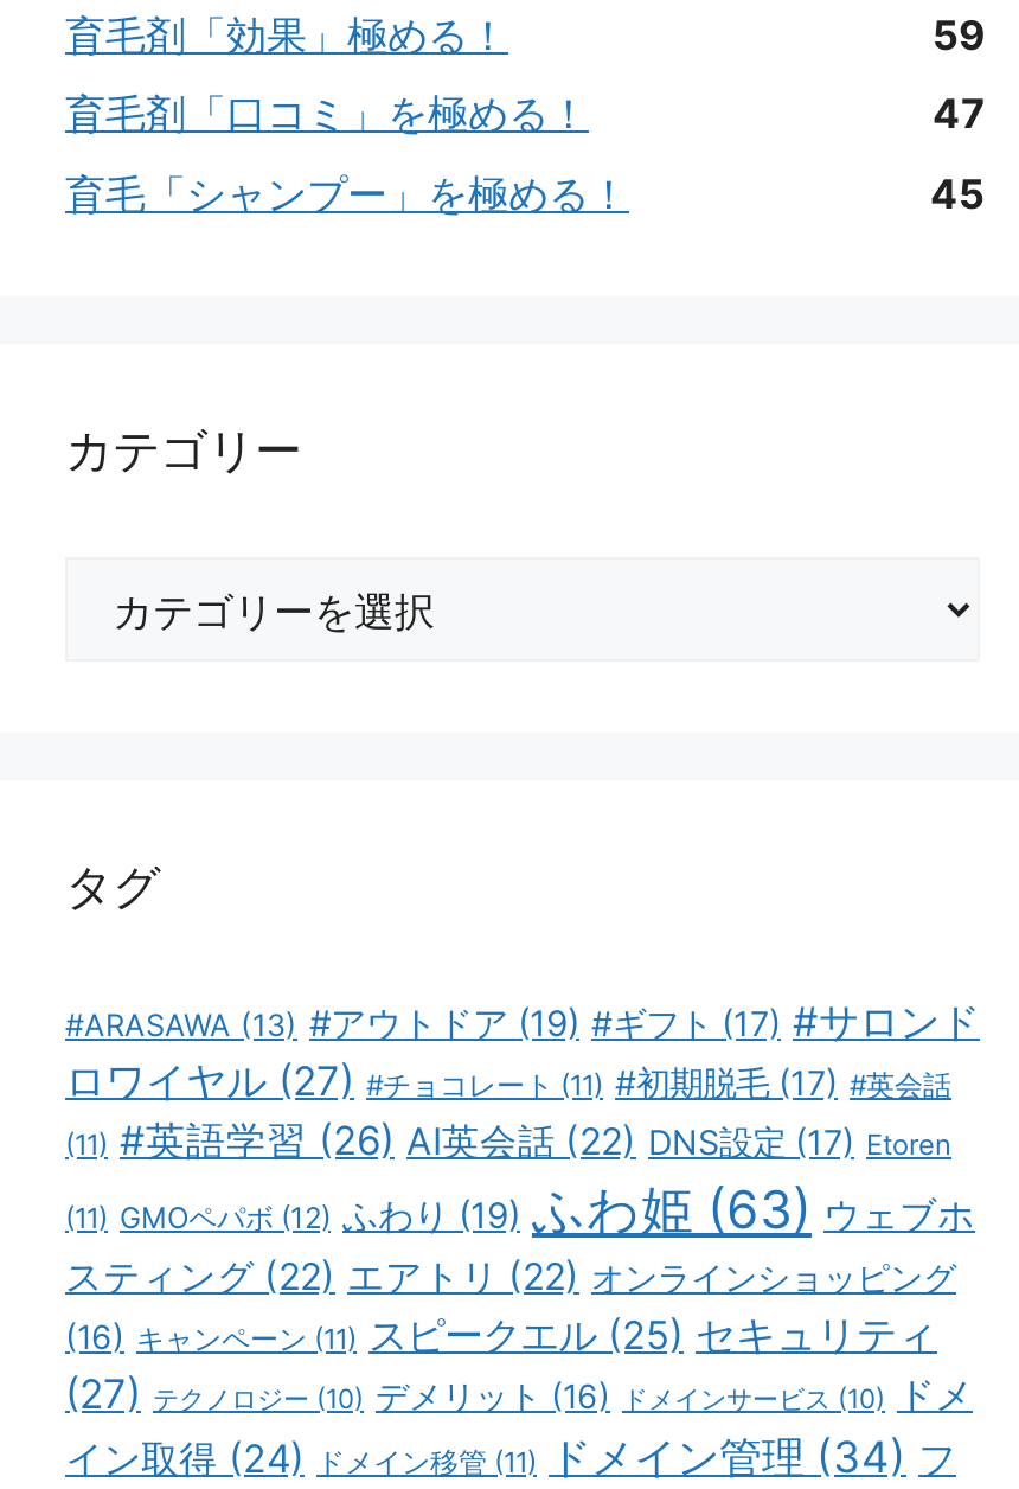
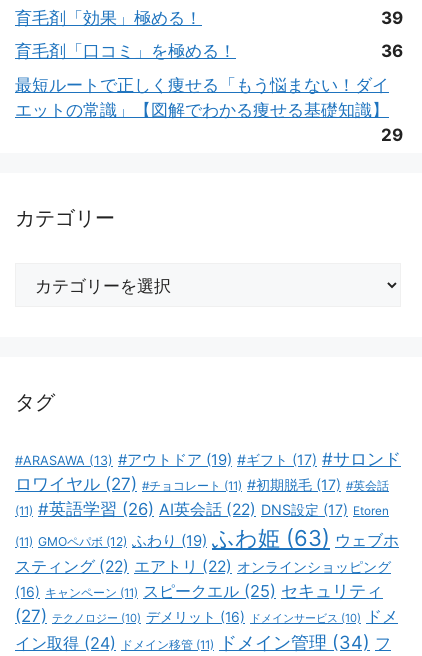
- 59
+ 39

- 47
+ 36

- 育毛「シャンプー」を極める！
- 45
+ 最短ルートで正しく痩せる「もう悩まない！ダイ
+ エットの常識」【図解でわかる痩せる基礎知識】
+ 29
